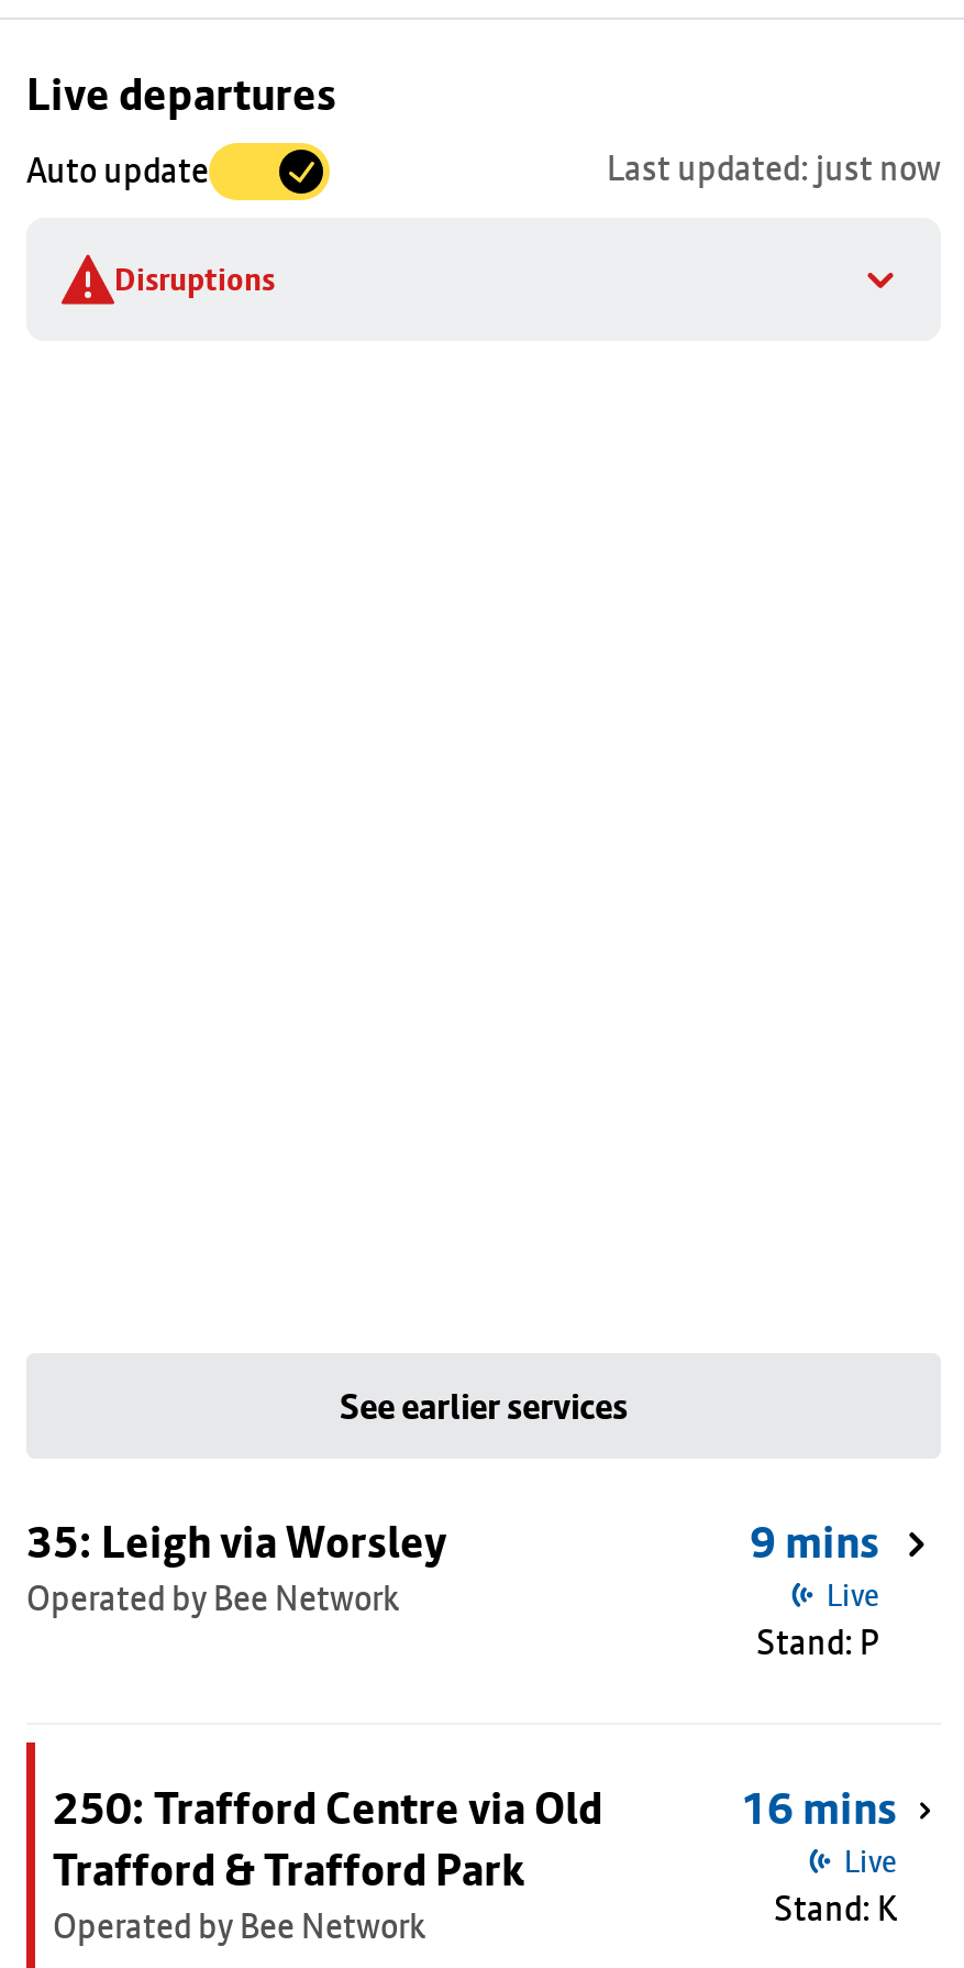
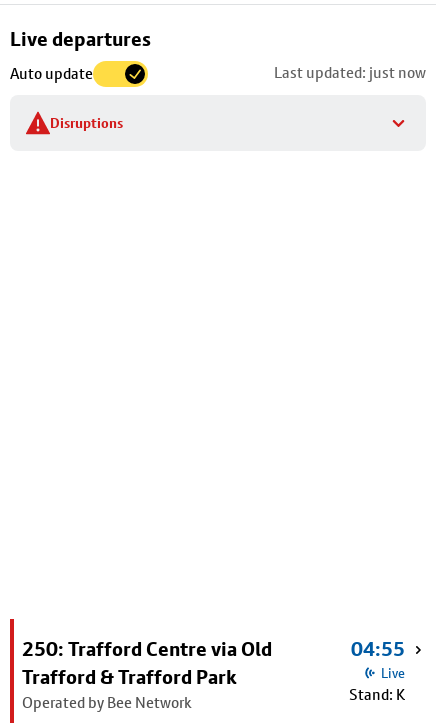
- See earlier services
- 35: Leigh via Worsley
- Operated by Bee Network

- 9 mins
- Live
- Stand: P

- 16 mins
+ 04:55
